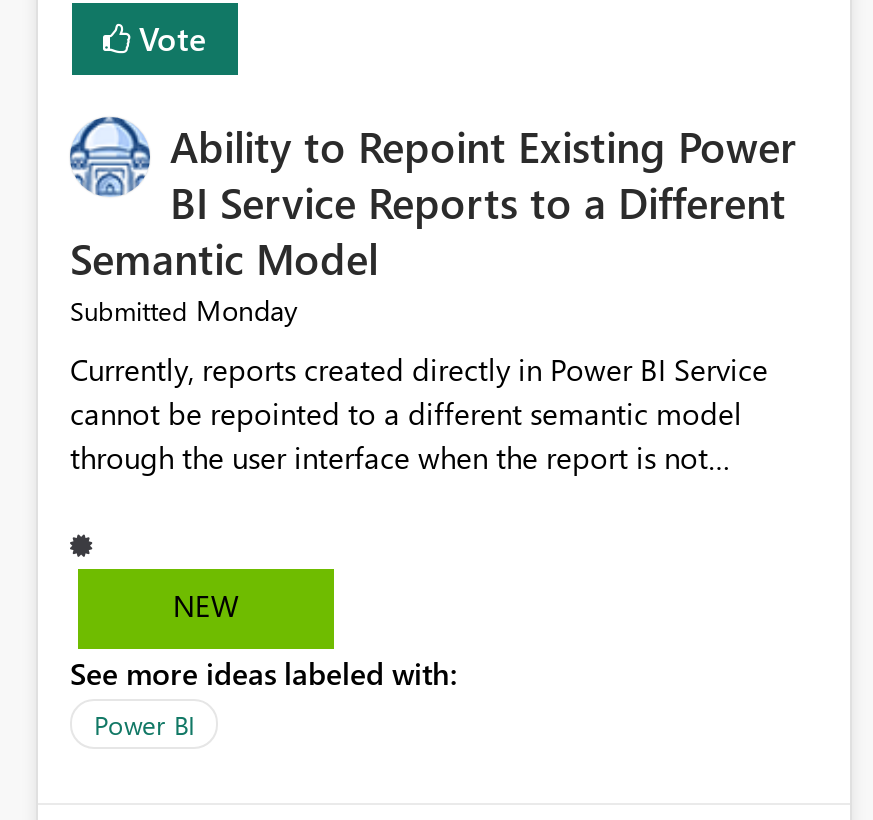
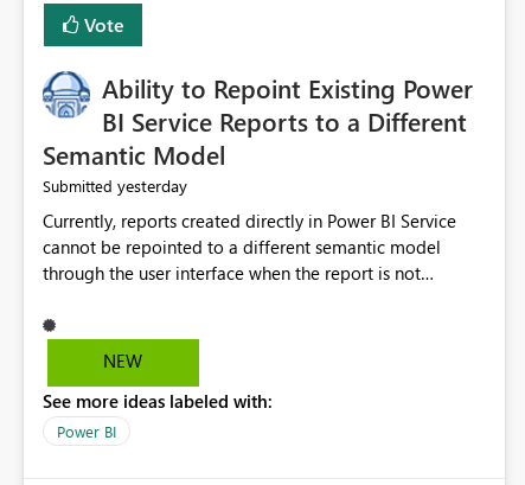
- Submitted Monday
+ Submitted yesterday
